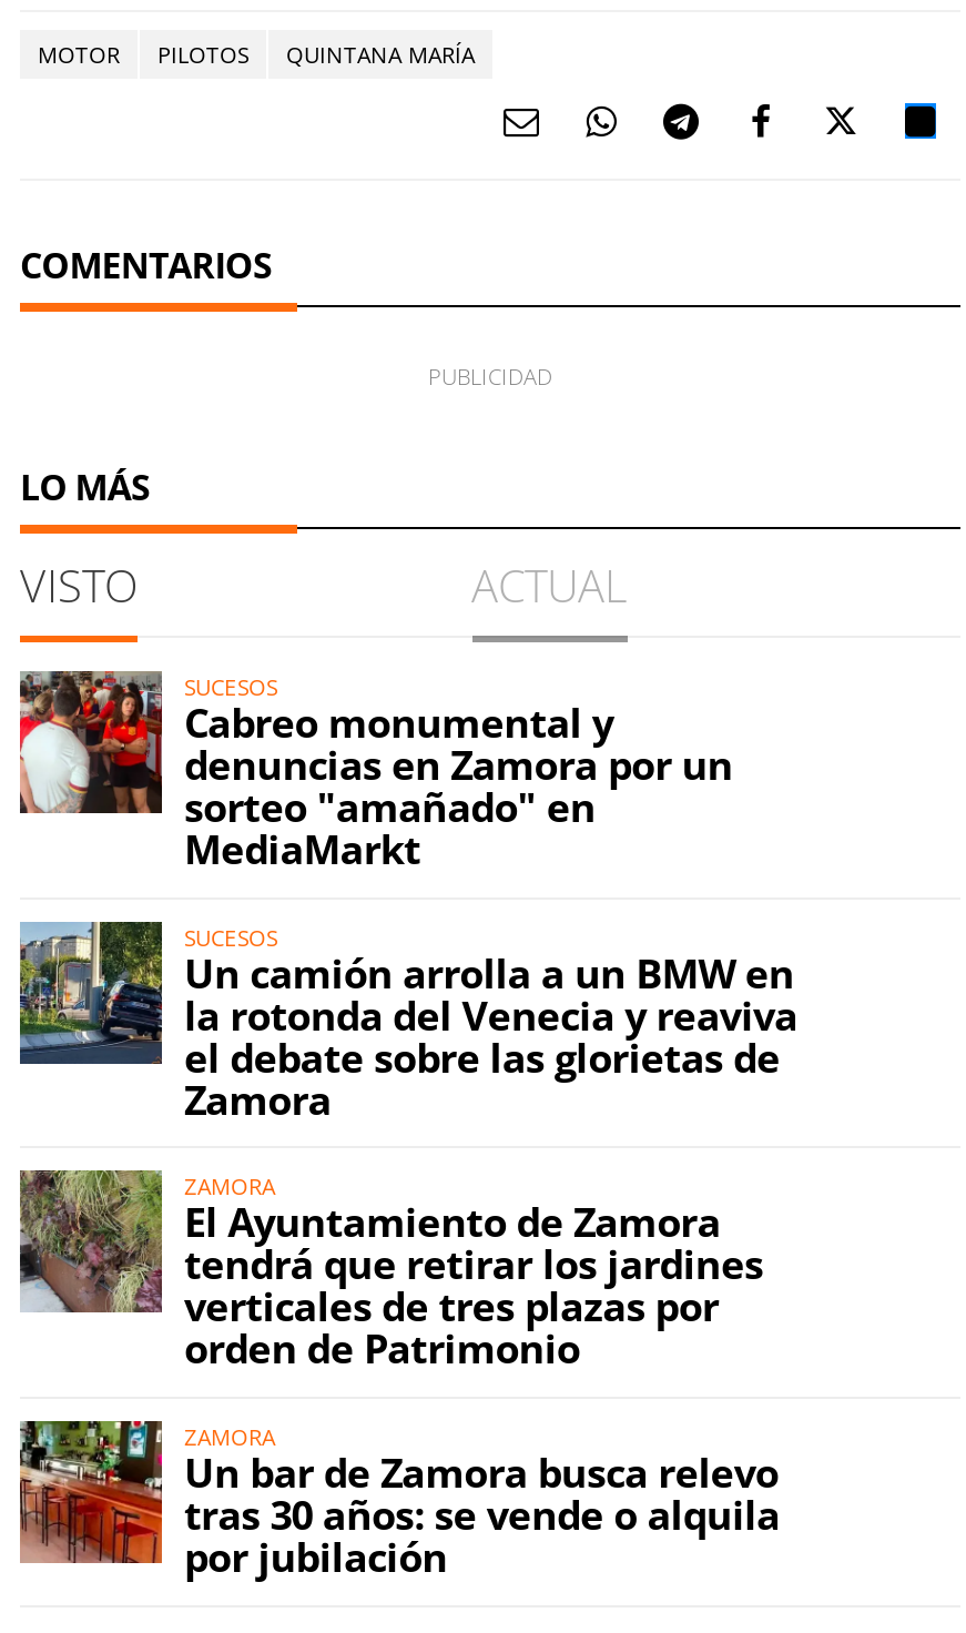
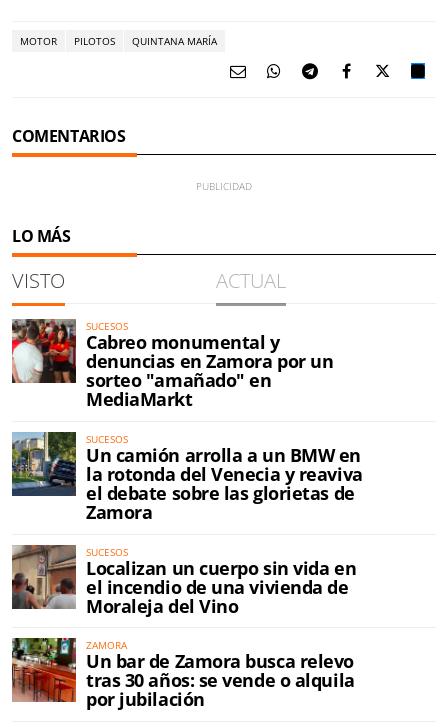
- [image]
- ZAMORA
- El Ayuntamiento de Zamora
- tendrá que retirar los jardines
- verticales de tres plazas por
- orden de Patrimonio
+ [image]
+ SUCESOS
+ Localizan un cuerpo sin vida en
+ el incendio de una vivienda de
+ Moraleja del Vino
